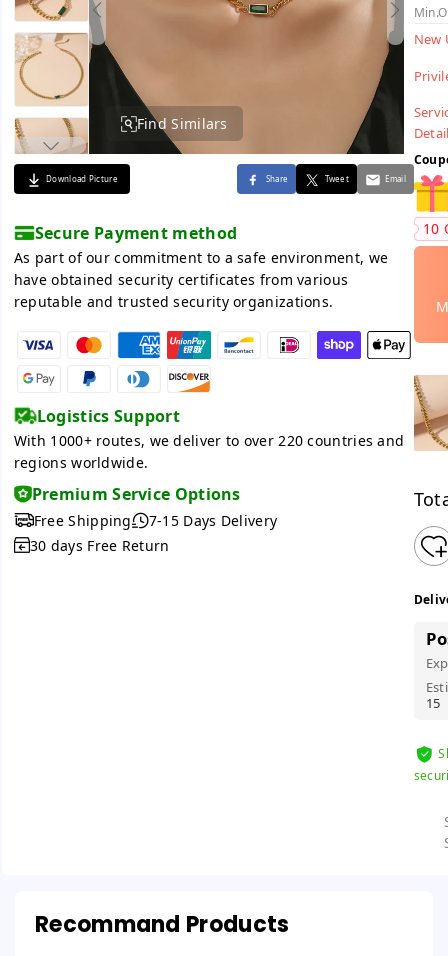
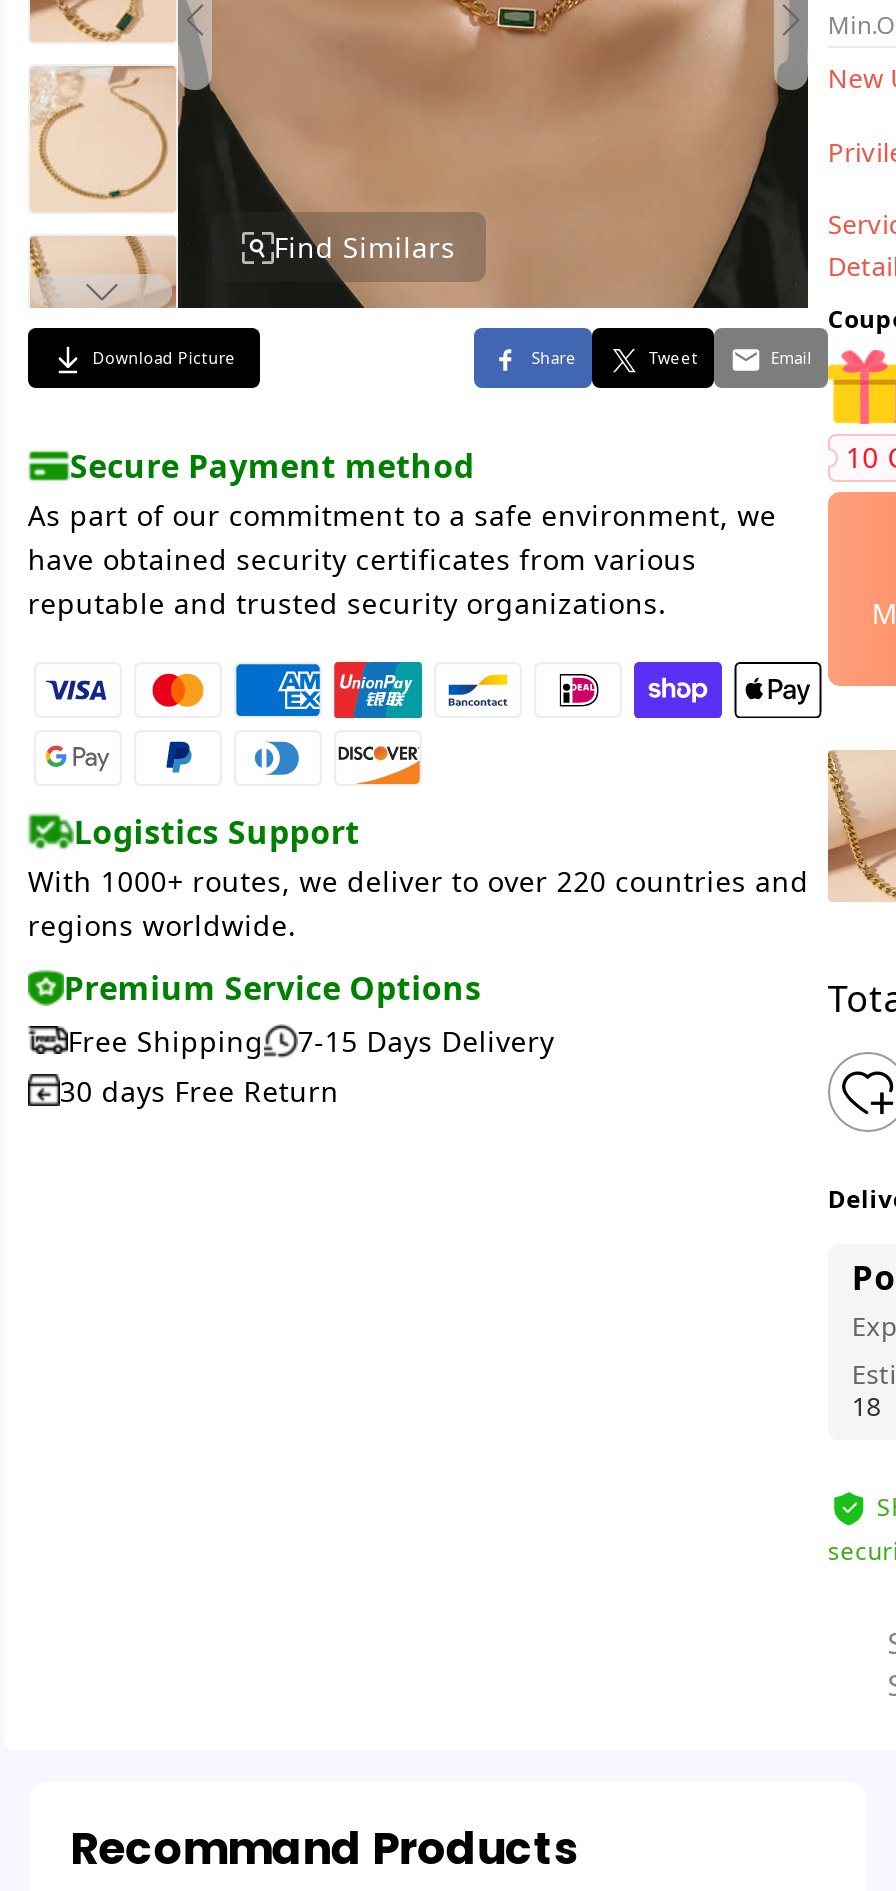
- 15
+ 18
